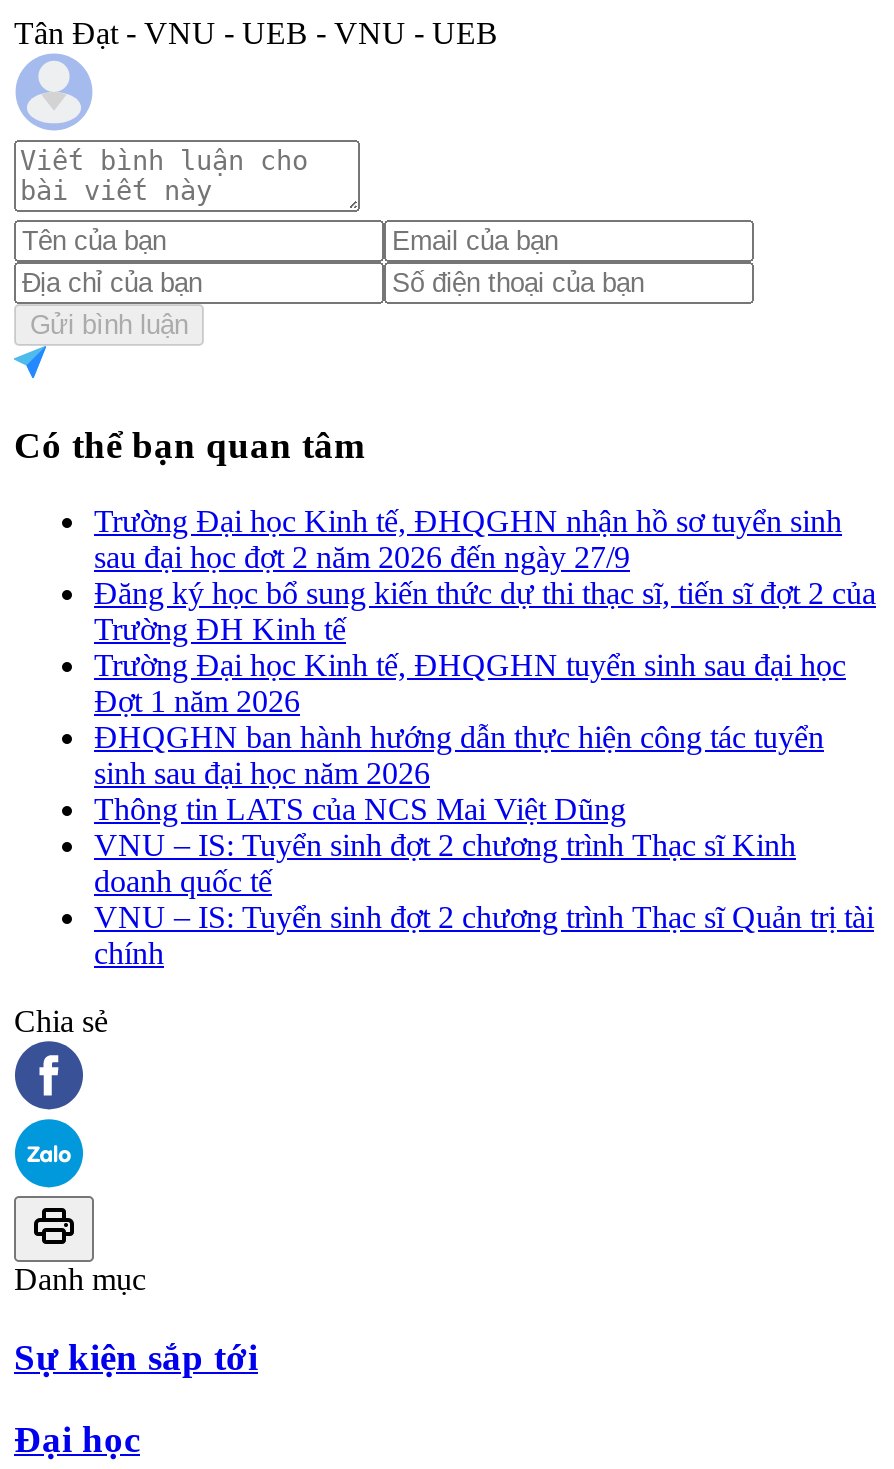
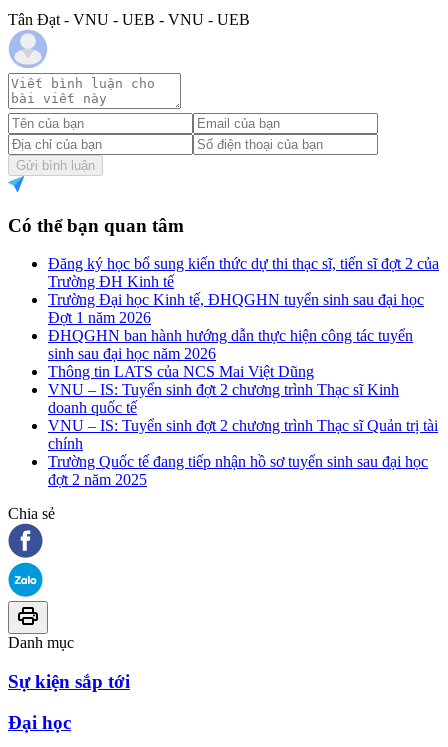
- Trường Đại học Kinh tế, ĐHQGHN nhận hồ sơ tuyển sinh
- sau đại học đợt 2 năm 2026 đến ngày 27/9

moved up: Đăng ký học bổ sung kiến thức dự thi thạc sĩ, tiến sĩ đợt 2 của | Trường ĐH Kinh tế | Trường Đại học Kinh tế, ĐHQGHN tuyển sinh sau đại học | ... | VNU – IS: Tuyển sinh đợt 2 chương trình Thạc sĩ Quản trị tài | chính

+ Trường Quốc tế đang tiếp nhận hồ sơ tuyển sinh sau đại học
+ đợt 2 năm 2025
